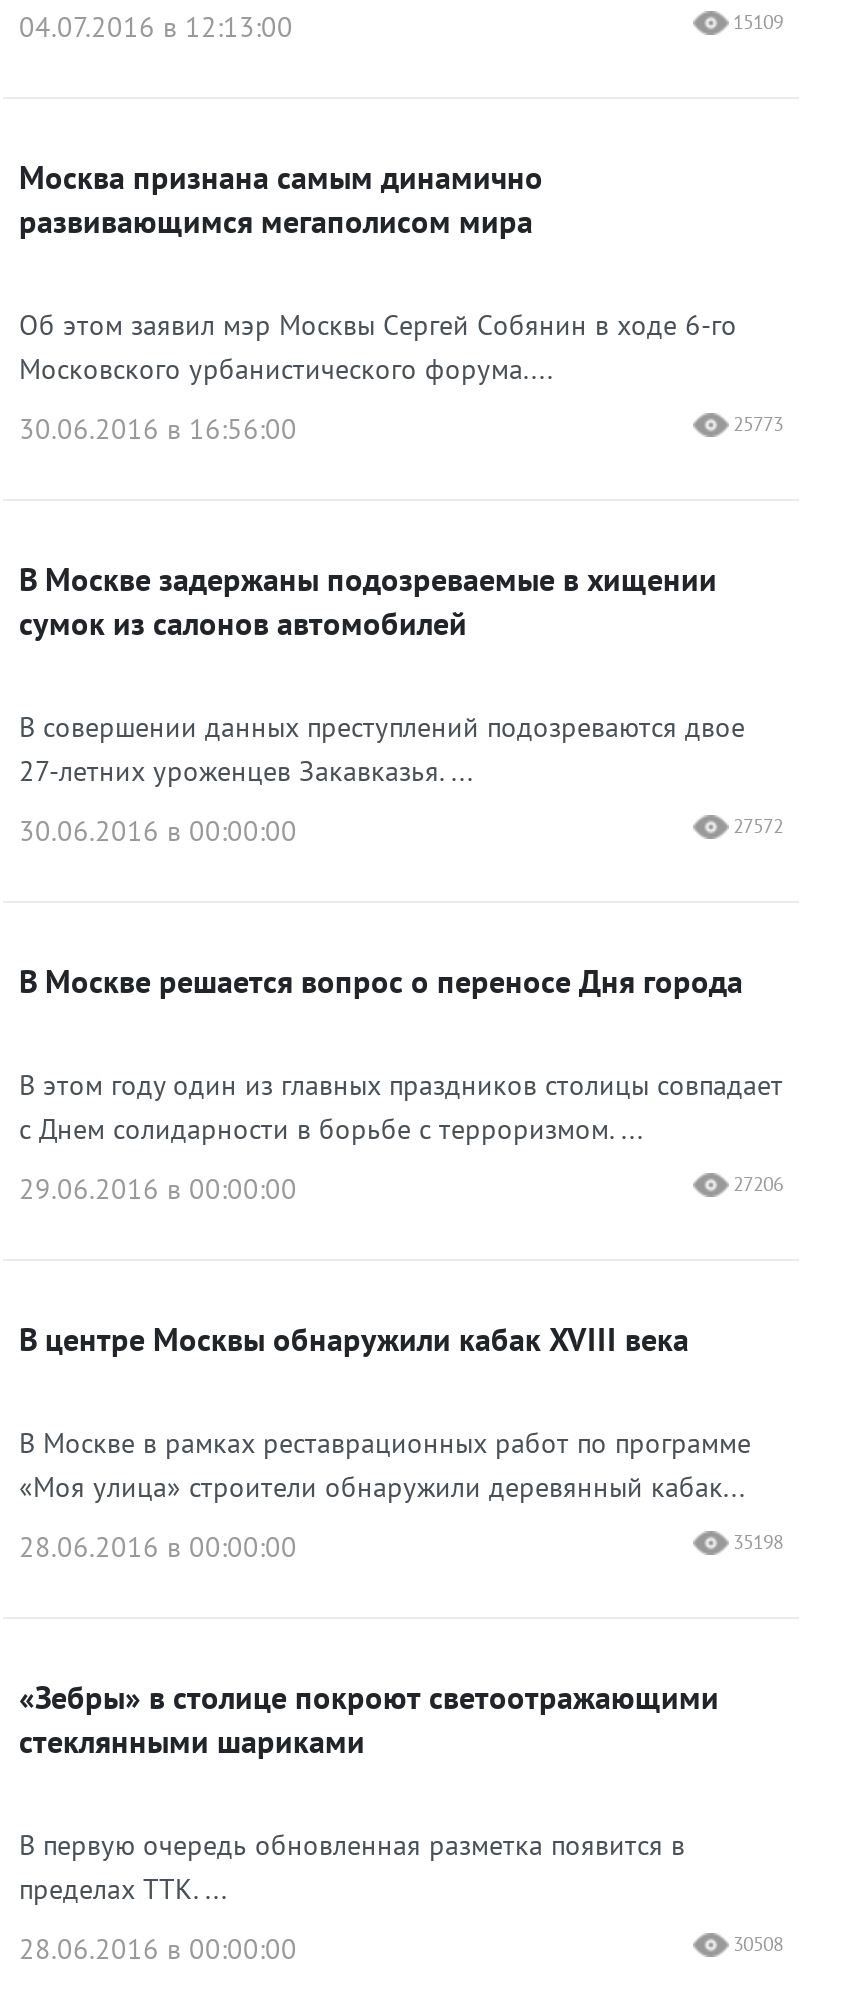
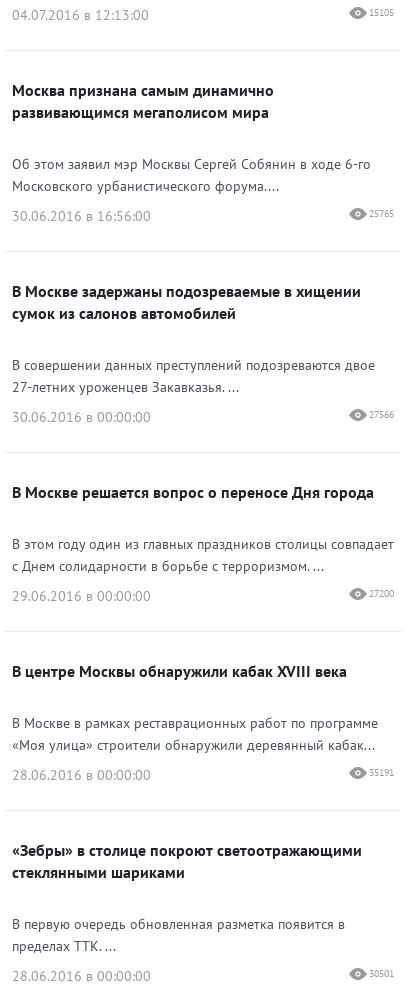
- 15109
+ 15105

- 25773
+ 25765

- 27572
+ 27566

- 27206
+ 27200

- 35198
+ 35191

- 30508
+ 30501
